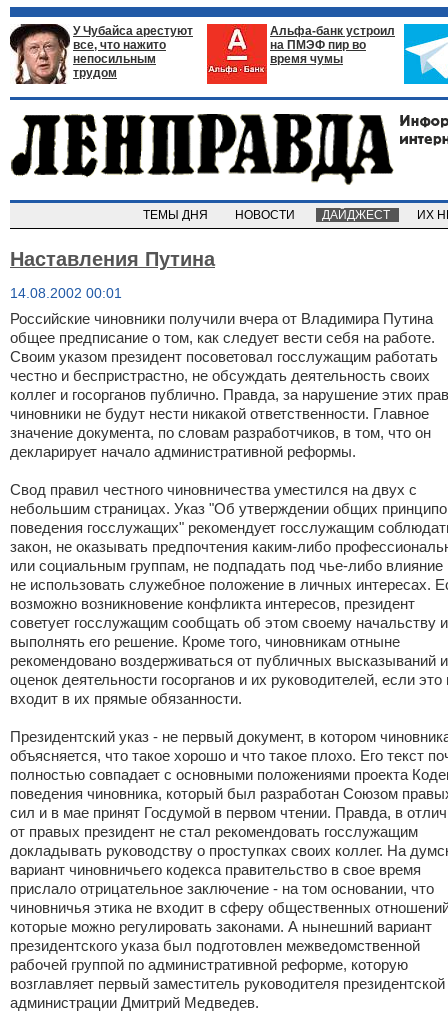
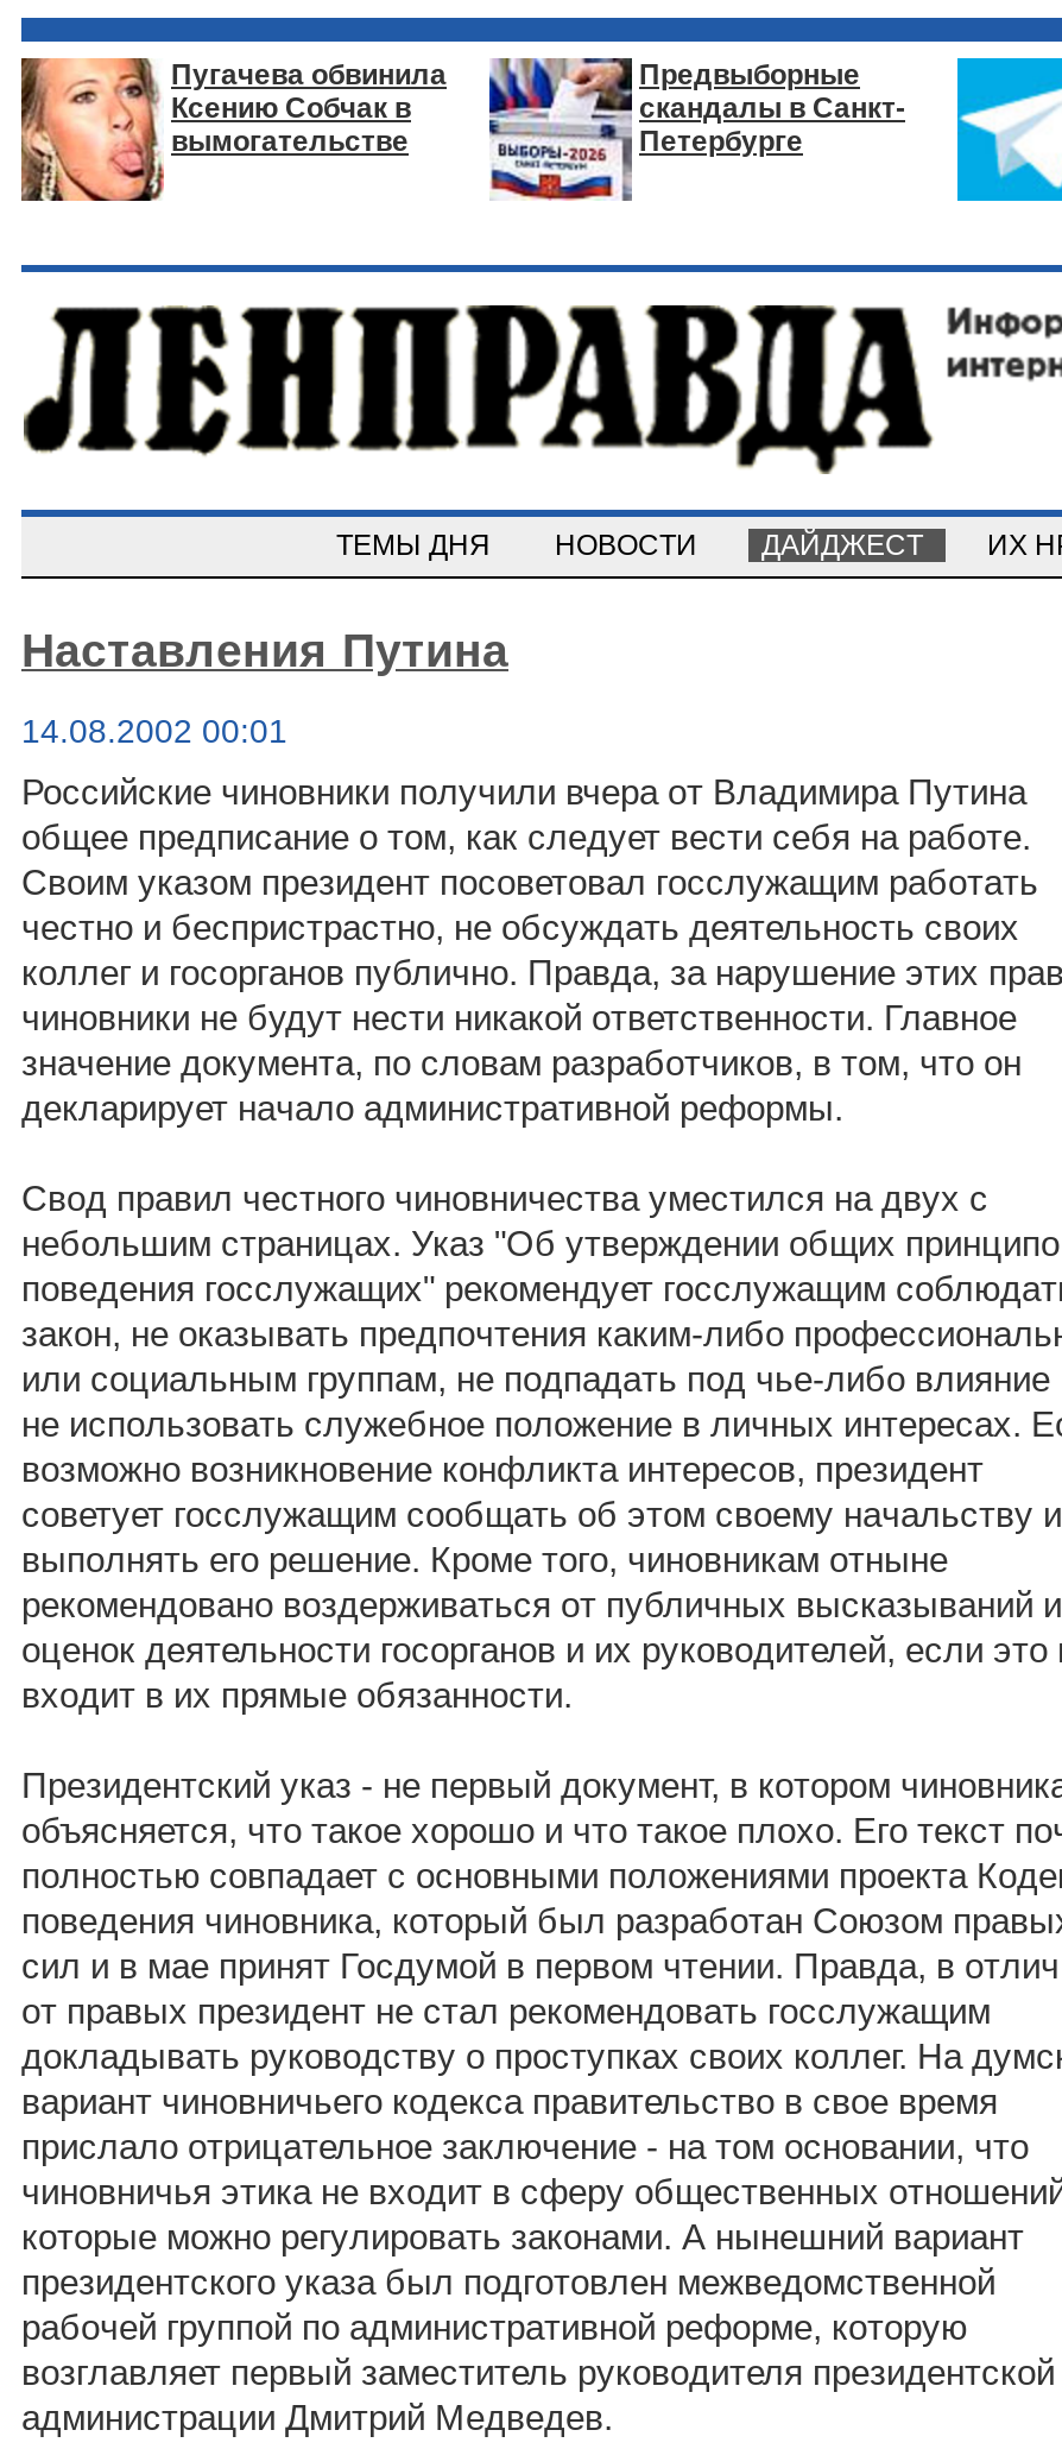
- [image]
- У Чубайса арестуют
- все, что нажито
- непосильным
- трудом
+ [image]
+ Пугачева обвинила
+ Ксению Собчак в
+ вымогательстве

- [image]
- Альфа-банк устроил
- на ПМЭФ пир во
- время чумы
+ [image]
+ Предвыборные
+ скандалы в Санкт-
+ Петербурге
